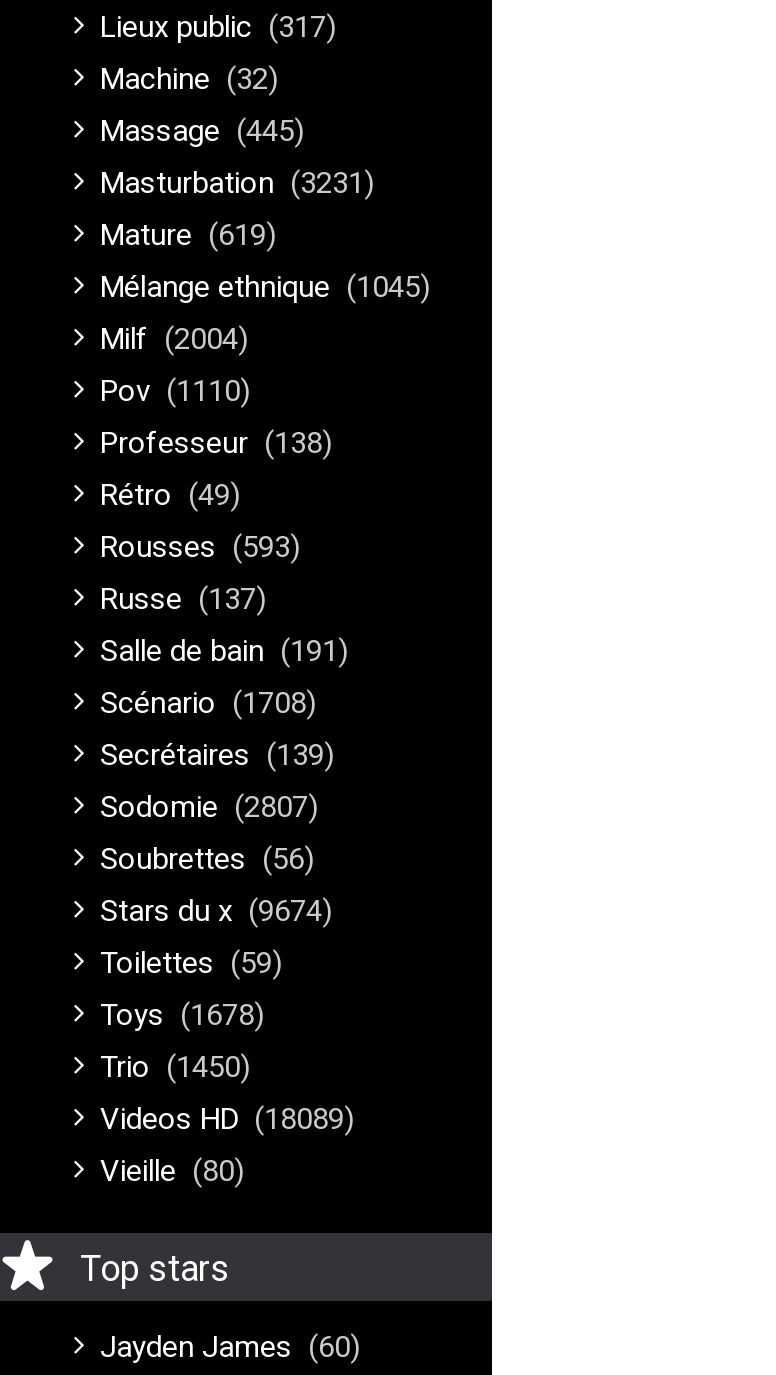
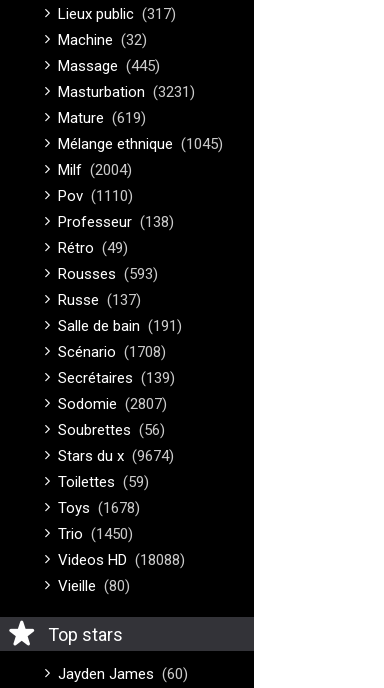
- Videos HD (18089)
+ Videos HD (18088)
